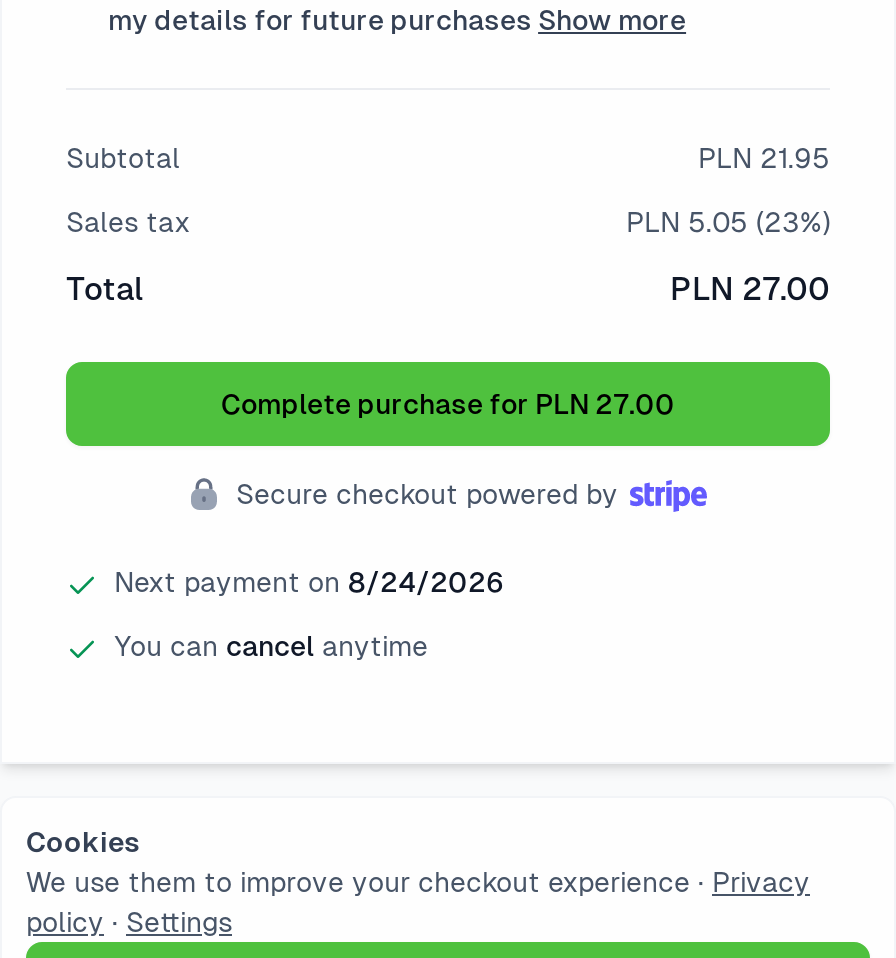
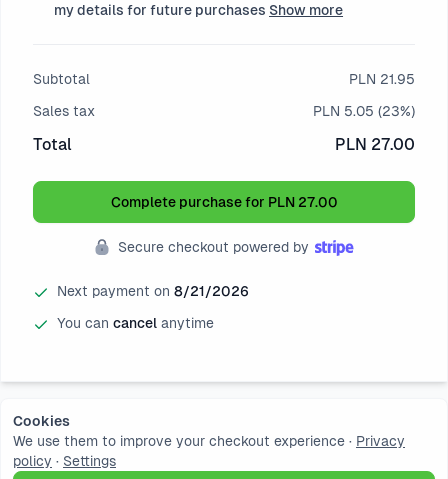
- Next payment on 8/24/2026
+ Next payment on 8/21/2026
